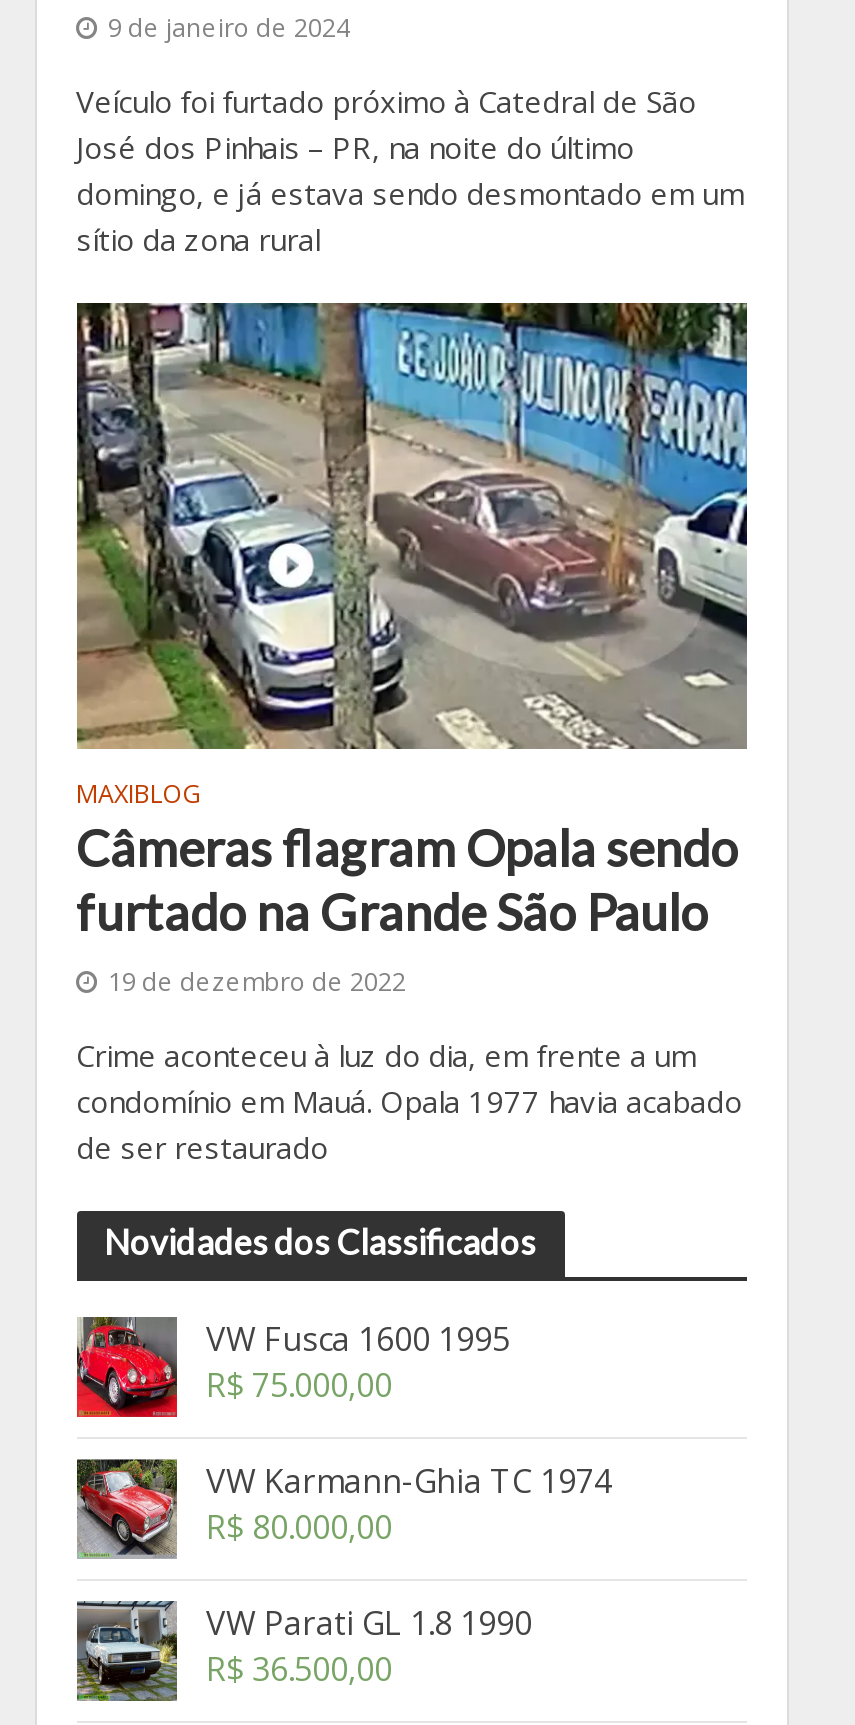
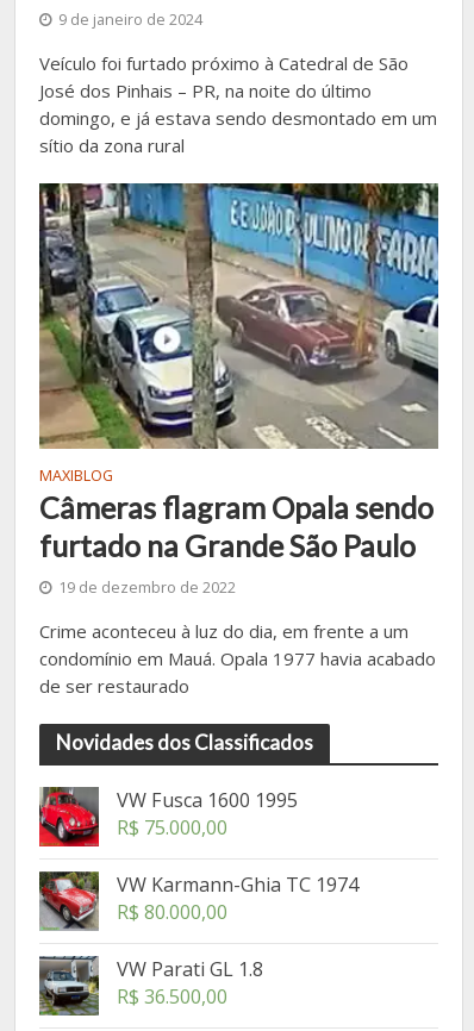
- VW Parati GL 1.8 1990
+ VW Parati GL 1.8
